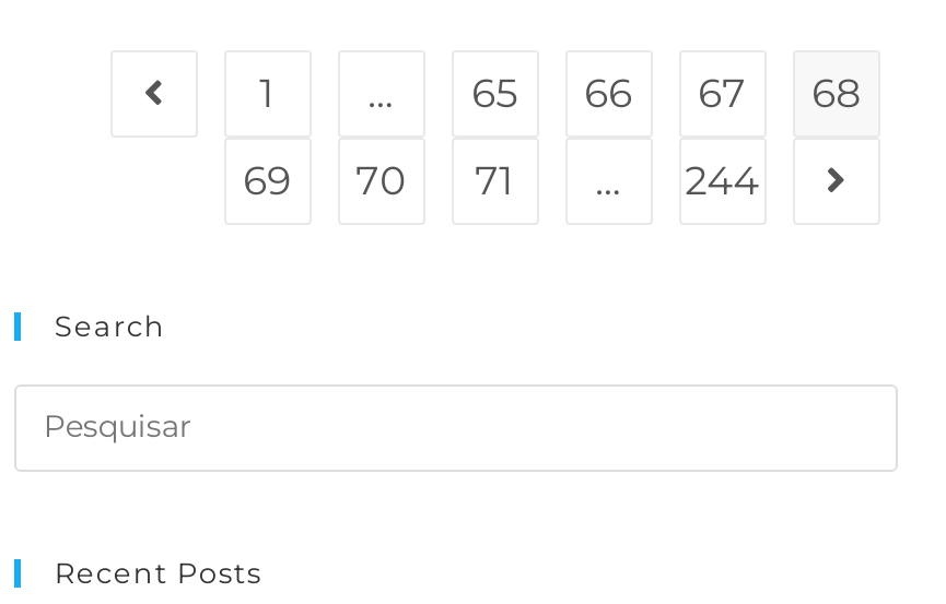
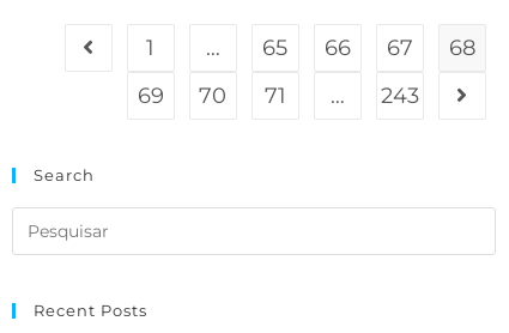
- 244
+ 243
